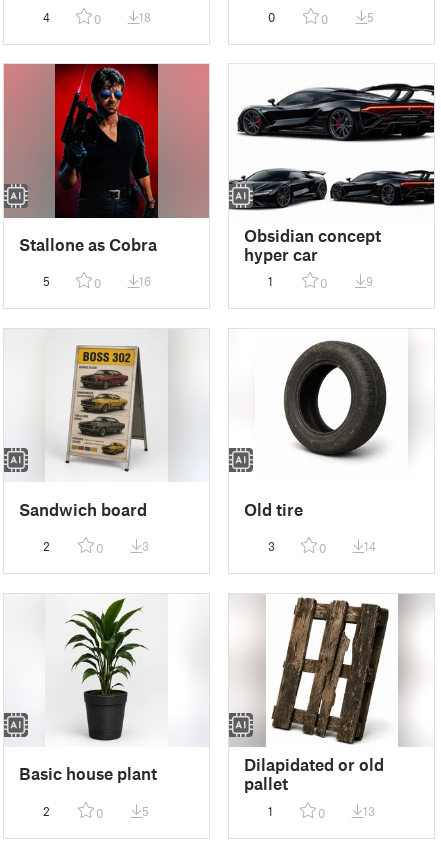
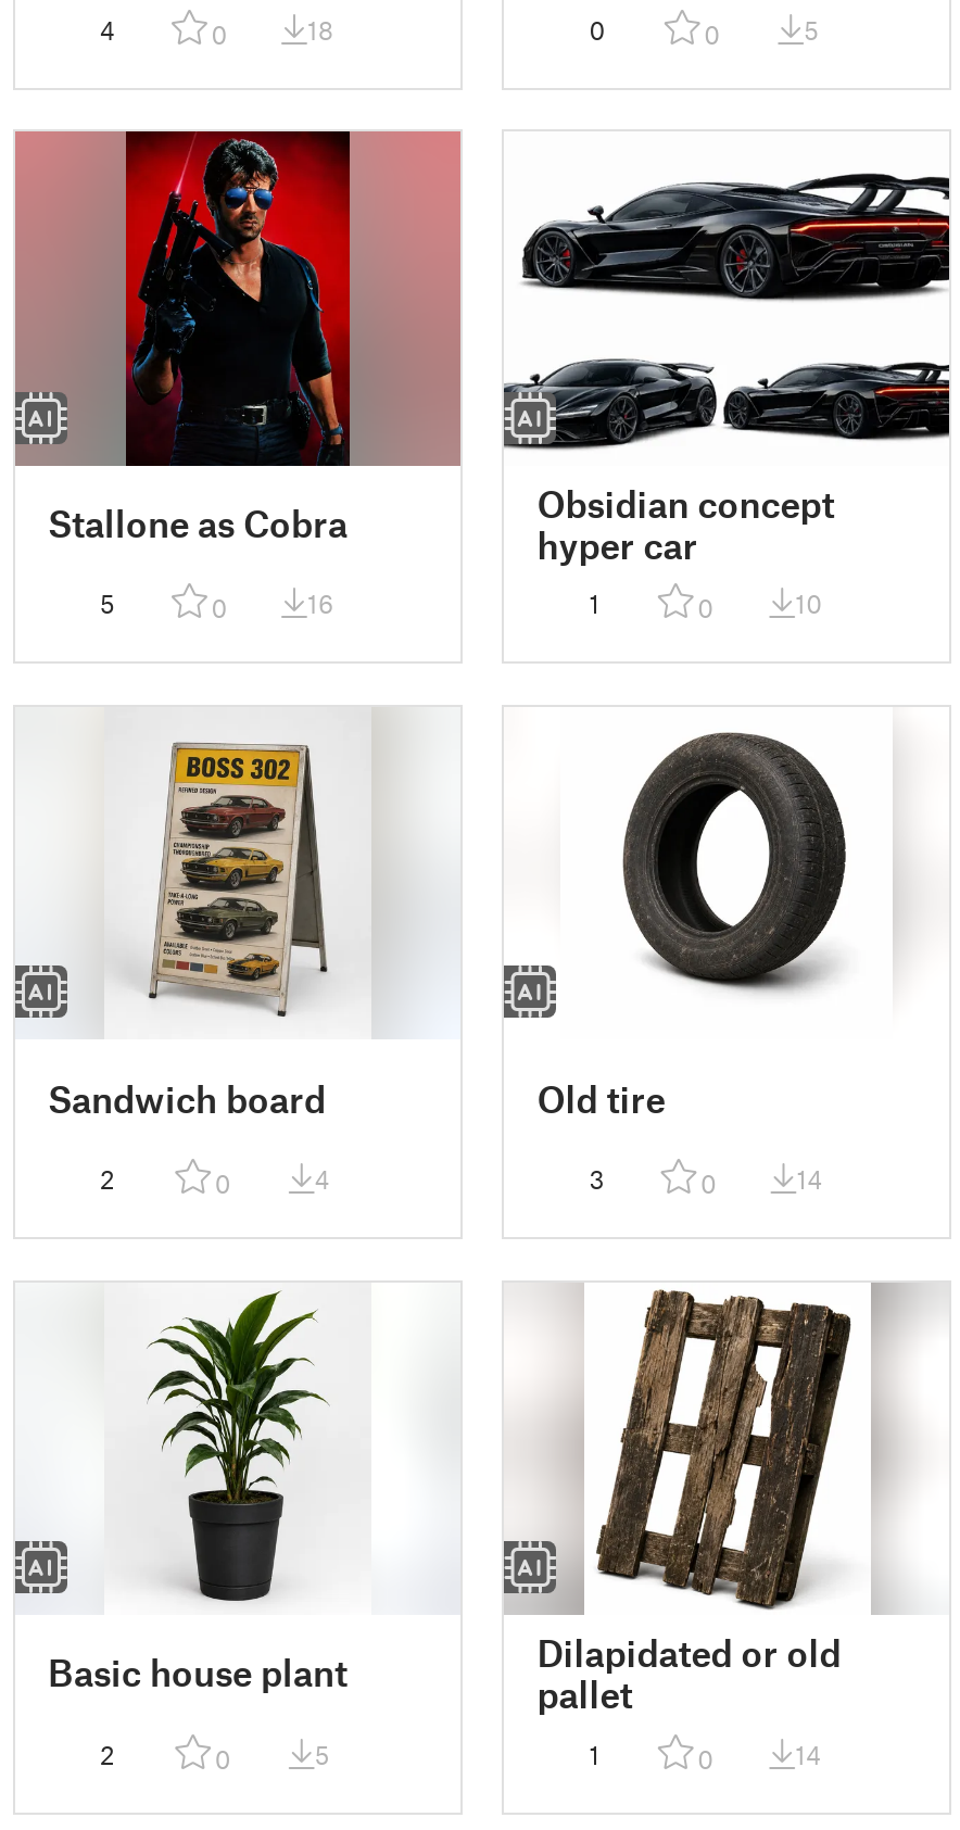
- 9
+ 10

- 3
+ 4

- 13
+ 14
